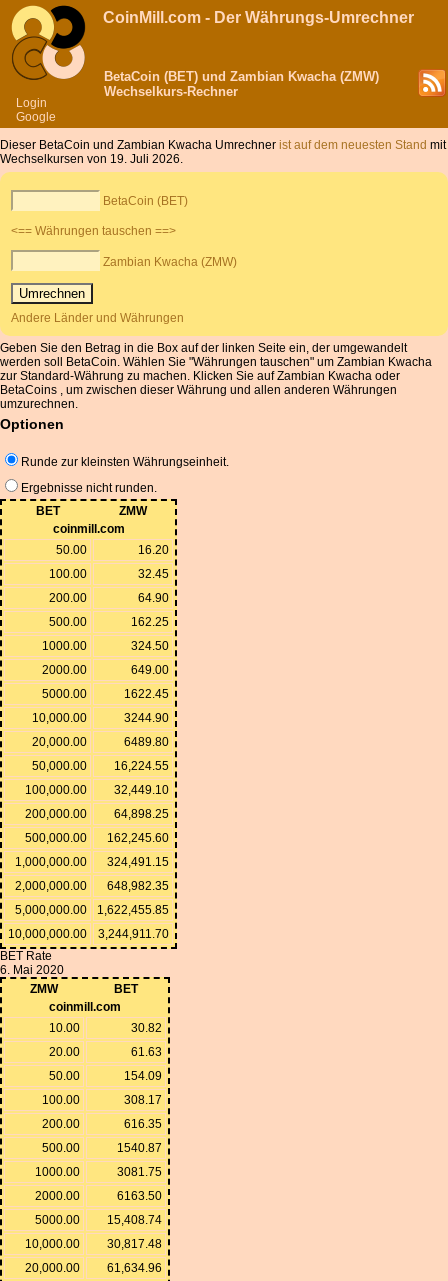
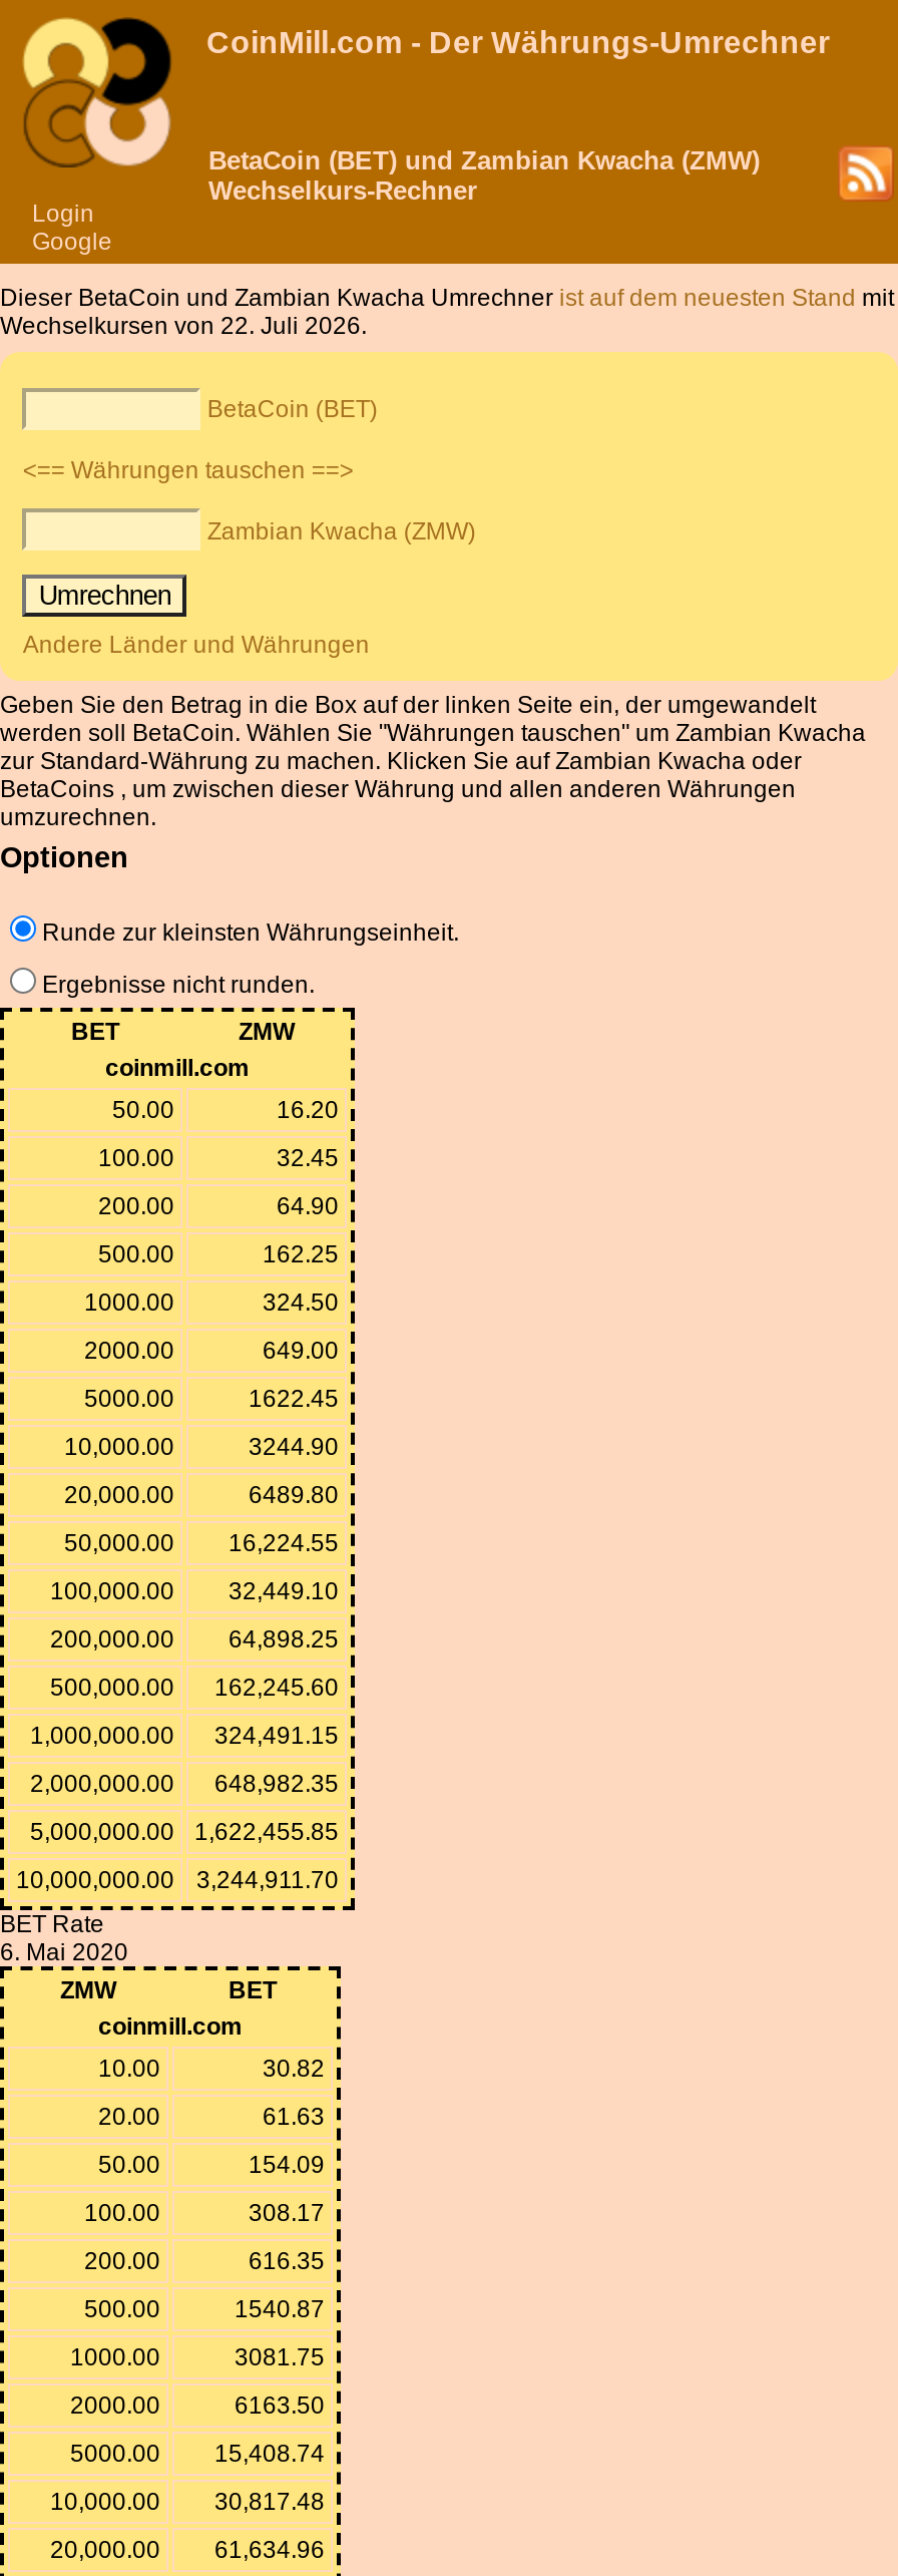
- Wechselkursen von 19. Juli 2026.
+ Wechselkursen von 22. Juli 2026.
